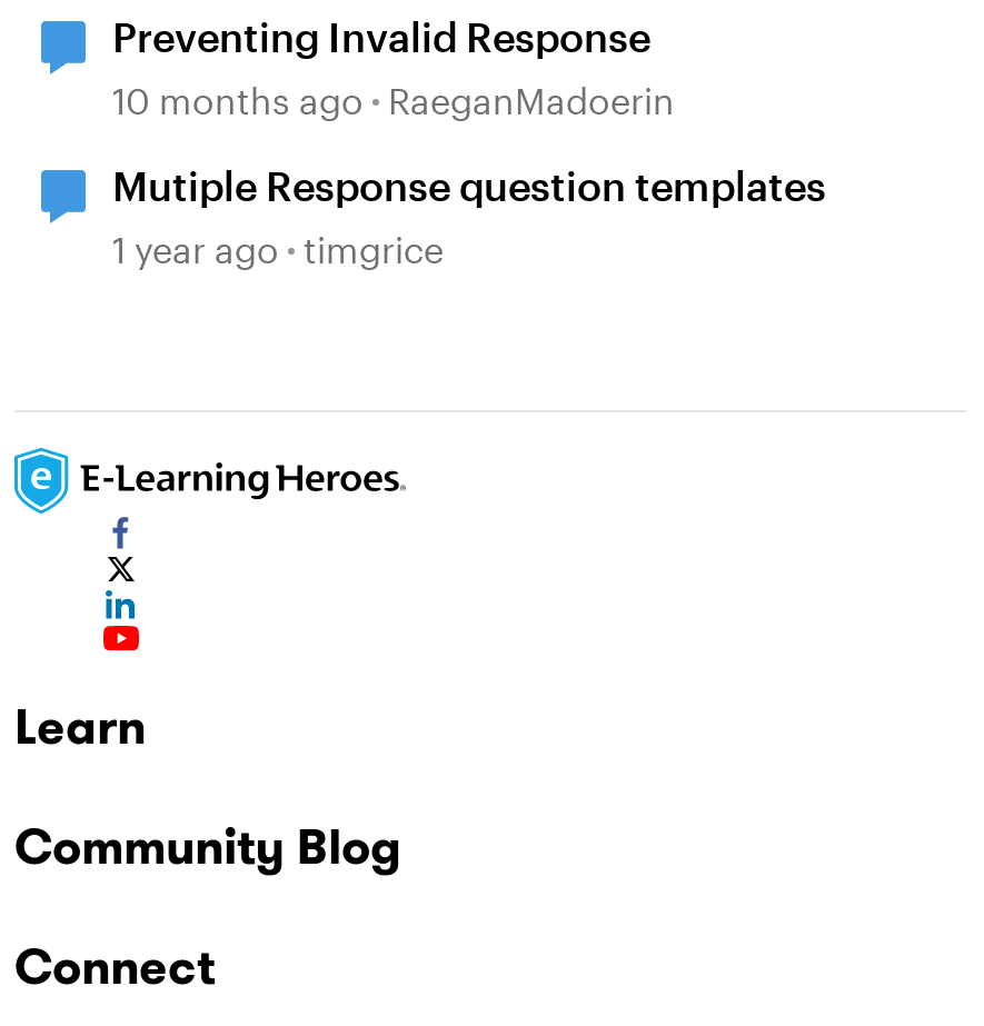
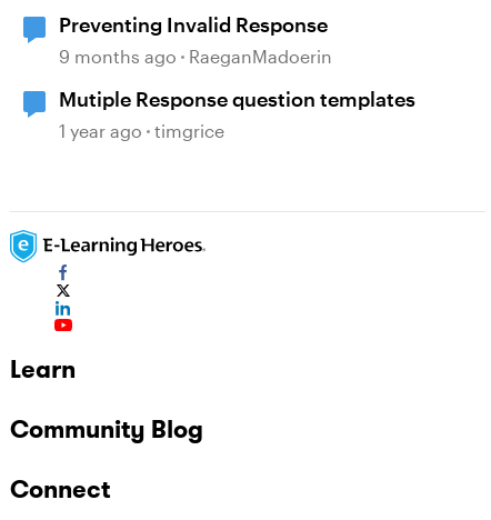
- 10 months ago RaeganMadoerin
+ 9 months ago RaeganMadoerin
